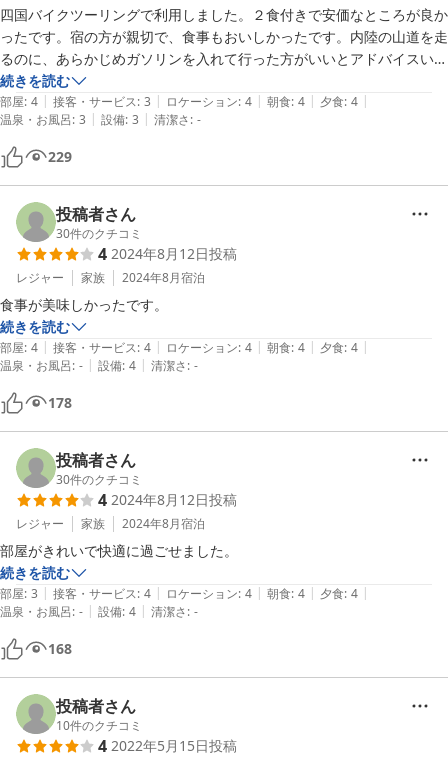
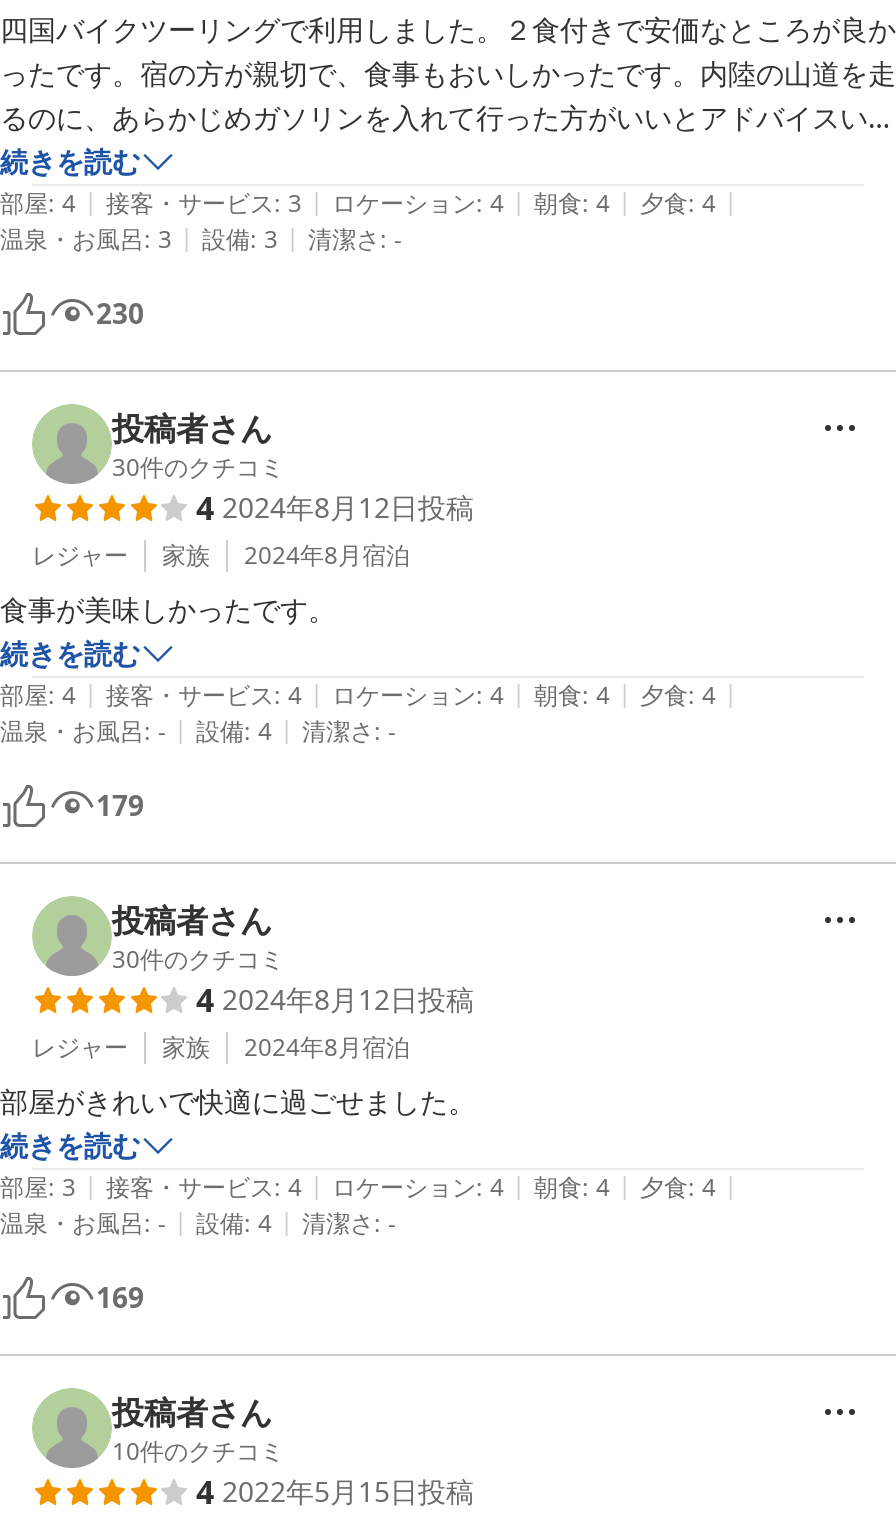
- 229
+ 230

- 178
+ 179

- 168
+ 169
